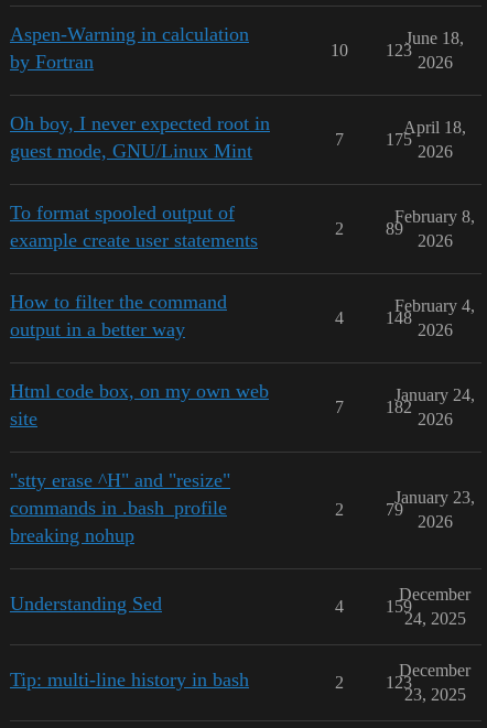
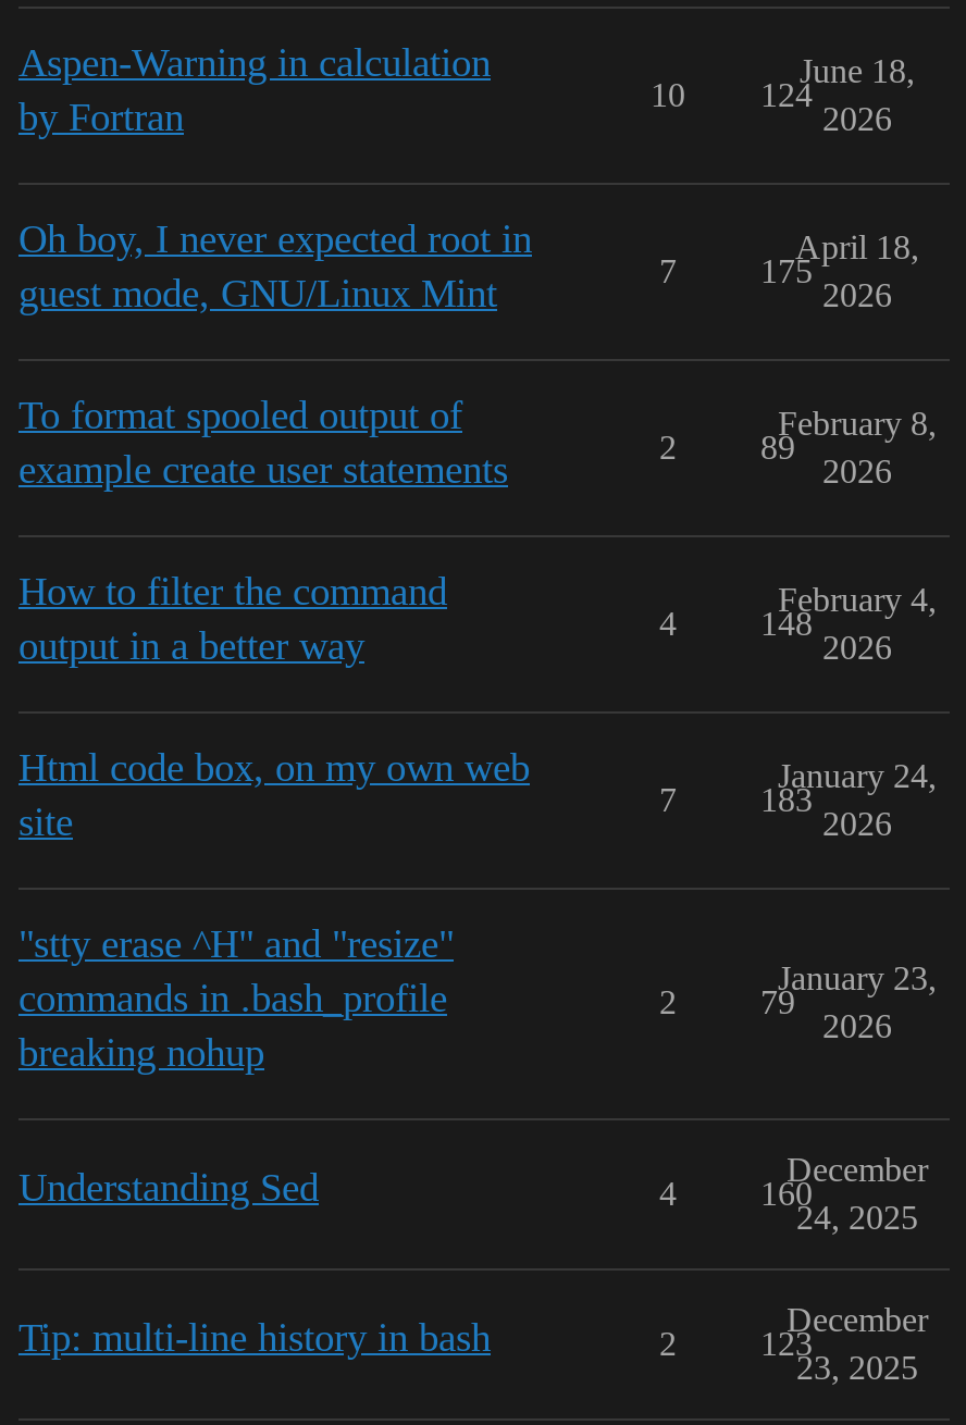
- 123
+ 124

- 182
+ 183

- 159
+ 160
